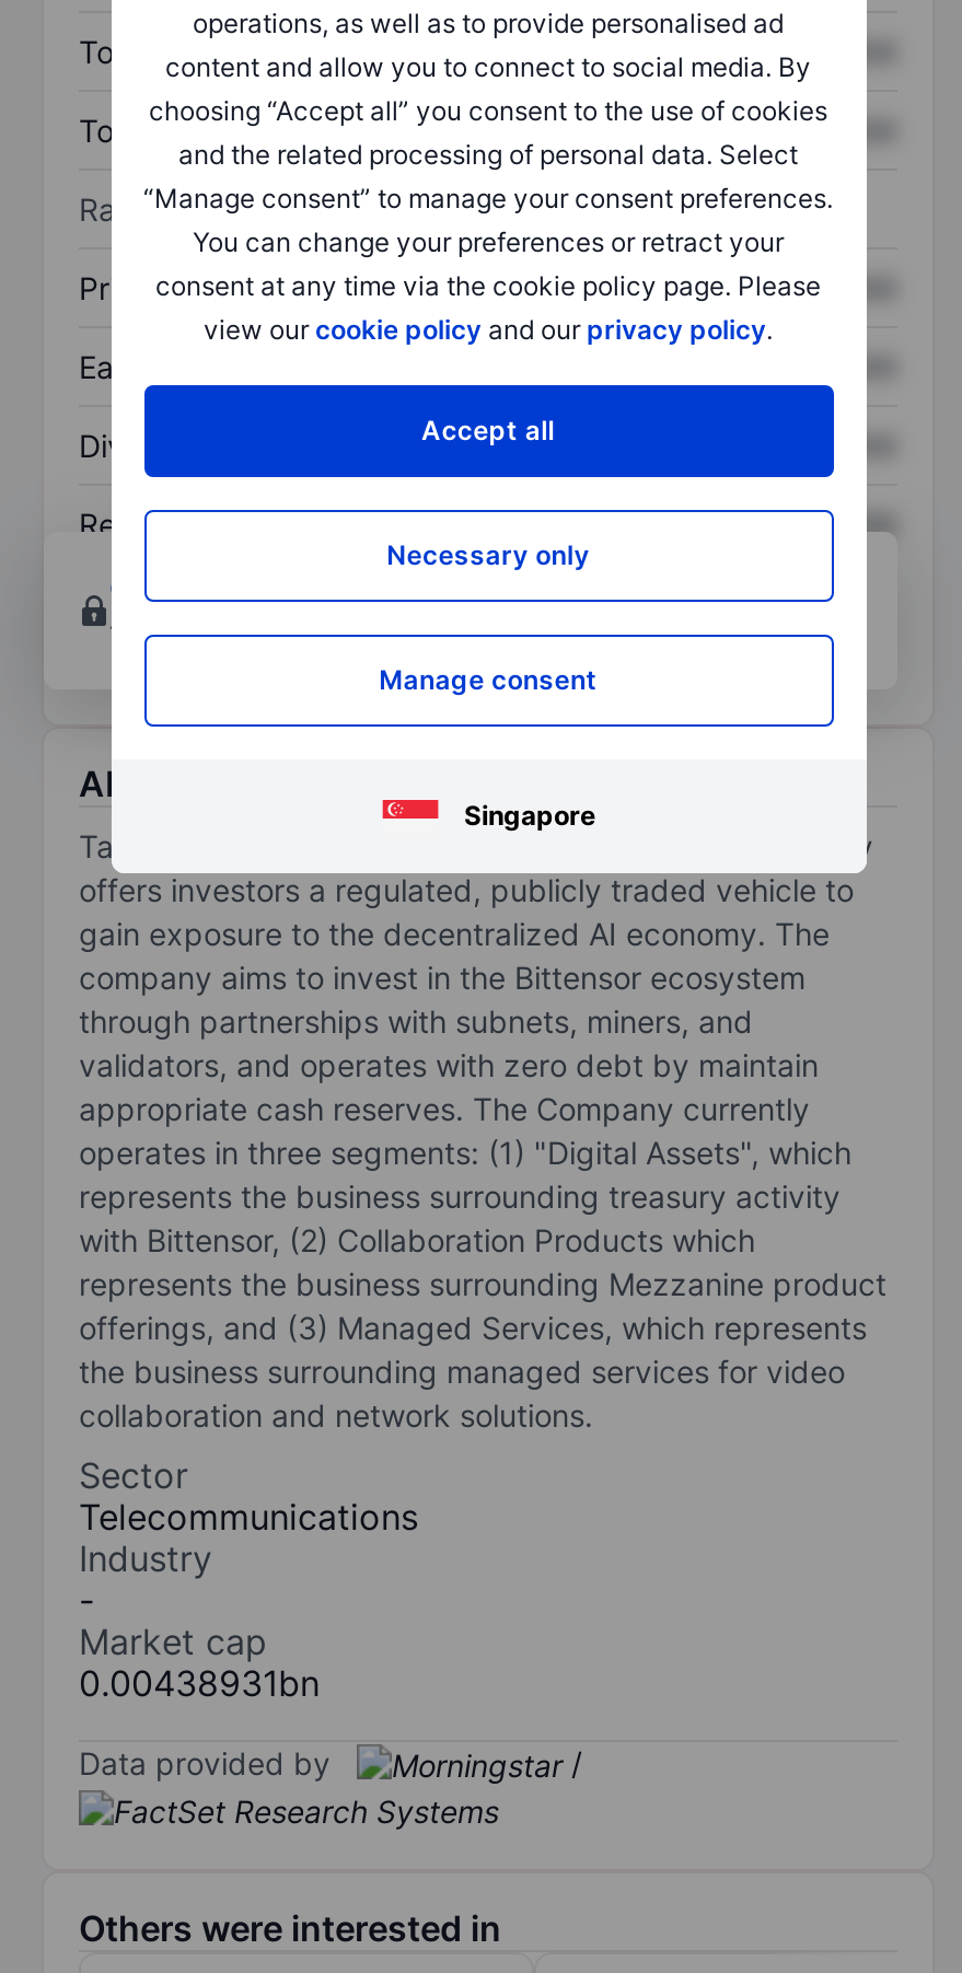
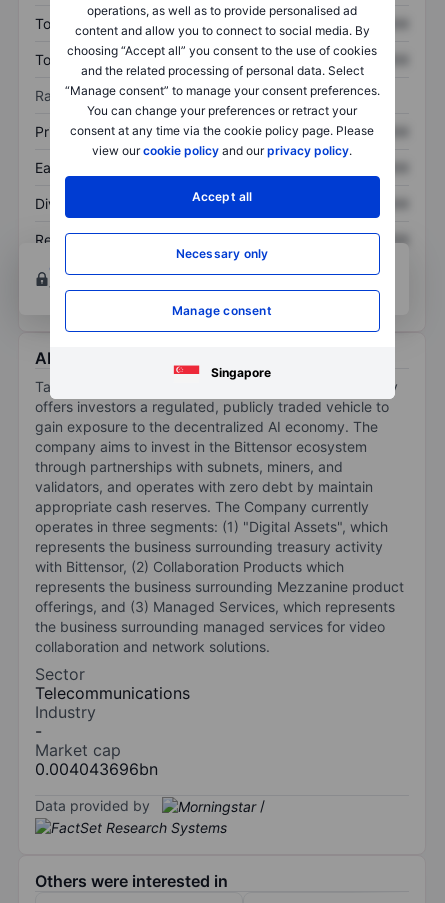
- 0.00438931bn
+ 0.004043696bn
